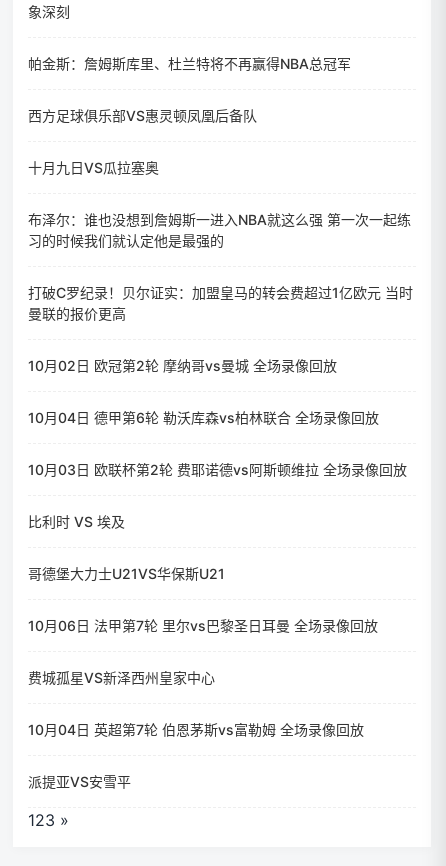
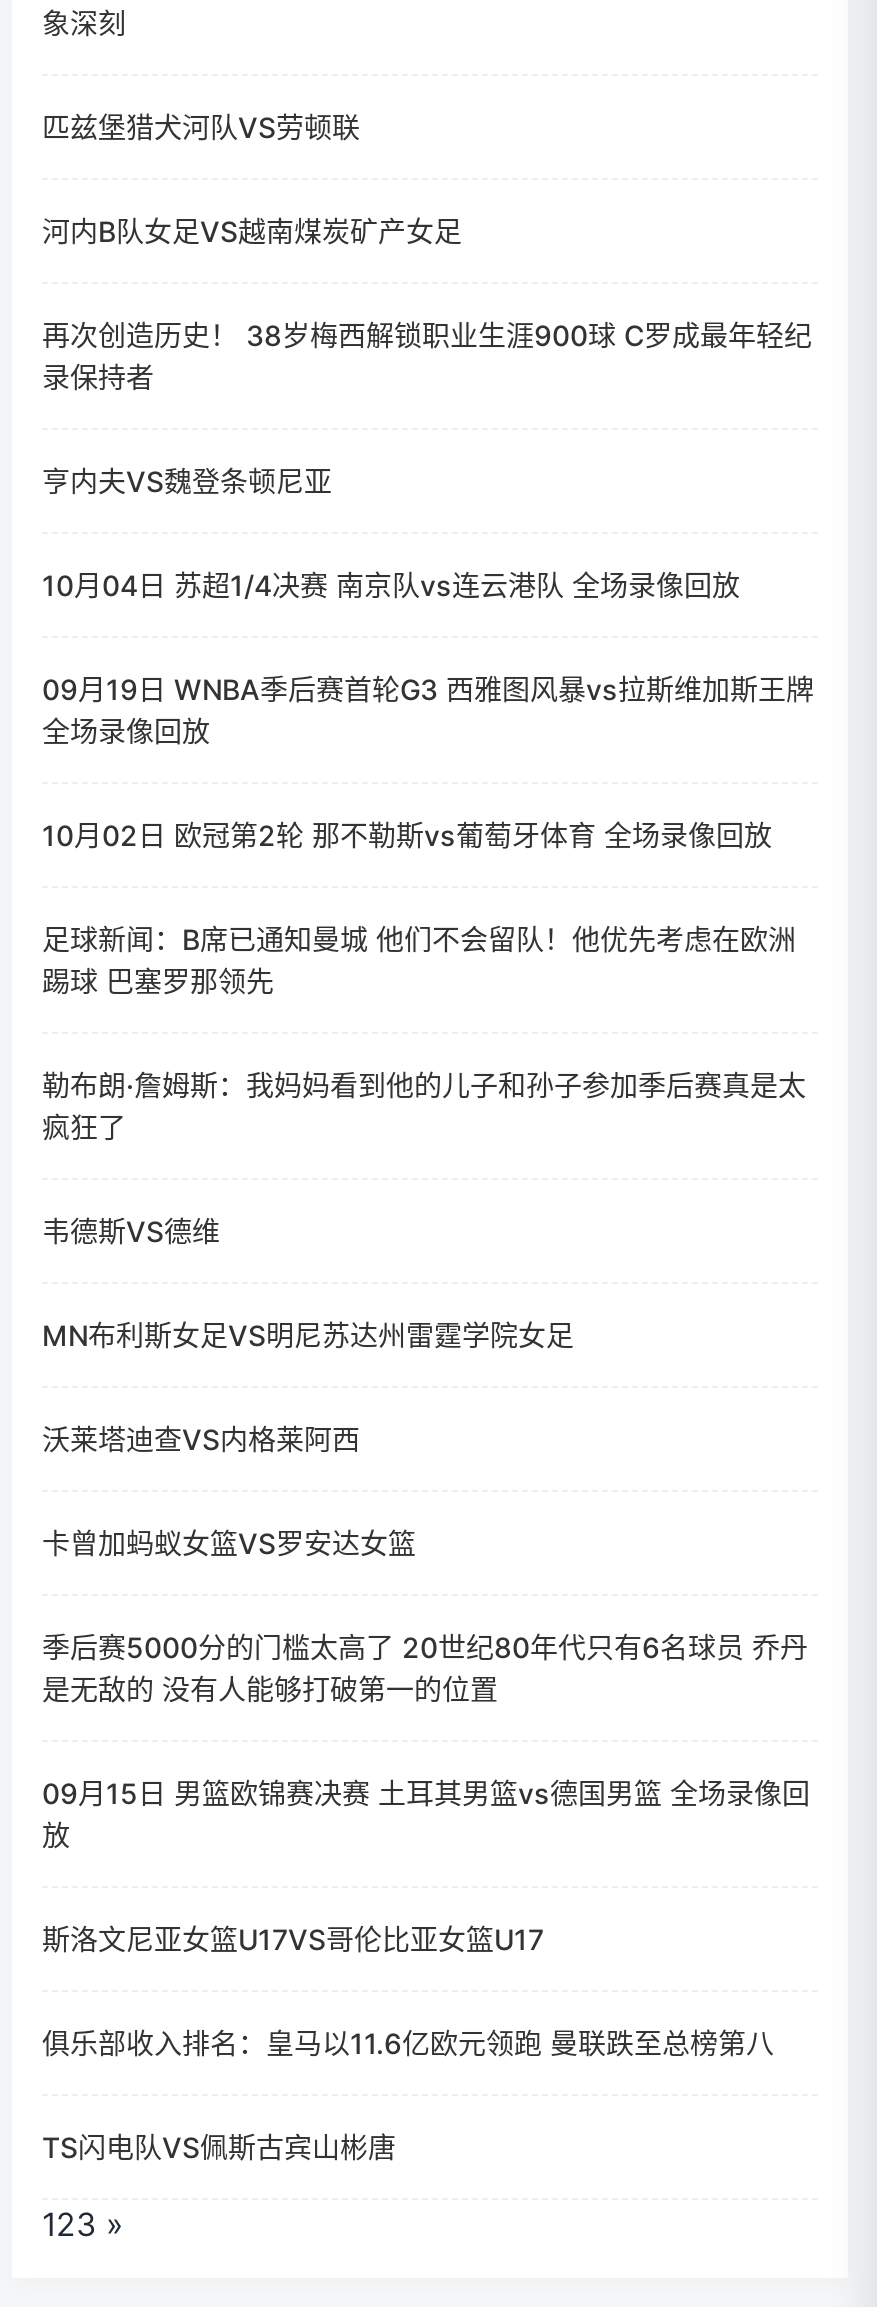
- 帕金斯：詹姆斯库里、杜兰特将不再赢得NBA总冠军
- 西方足球俱乐部VS惠灵顿凤凰后备队
- 十月九日VS瓜拉塞奥
- 布泽尔：谁也没想到詹姆斯一进入NBA就这么强 第一次一起练
- 习的时候我们就认定他是最强的
- 打破C罗纪录！贝尔证实：加盟皇马的转会费超过1亿欧元 当时
- 曼联的报价更高
- 10月02日 欧冠第2轮 摩纳哥vs曼城 全场录像回放
- 10月04日 德甲第6轮 勒沃库森vs柏林联合 全场录像回放
- 10月03日 欧联杯第2轮 费耶诺德vs阿斯顿维拉 全场录像回放
- 比利时 VS 埃及
- 哥德堡大力士U21VS华保斯U21
- 10月06日 法甲第7轮 里尔vs巴黎圣日耳曼 全场录像回放
- 费城孤星VS新泽西州皇家中心
- 10月04日 英超第7轮 伯恩茅斯vs富勒姆 全场录像回放
- 派提亚VS安雪平
+ 匹兹堡猎犬河队VS劳顿联
+ 河内B队女足VS越南煤炭矿产女足
+ 再次创造历史！ 38岁梅西解锁职业生涯900球 C罗成最年轻纪
+ 录保持者
+ 亨内夫VS魏登条顿尼亚
+ 10月04日 苏超1/4决赛 南京队vs连云港队 全场录像回放
+ 09月19日 WNBA季后赛首轮G3 西雅图风暴vs拉斯维加斯王牌
+ 全场录像回放
+ 10月02日 欧冠第2轮 那不勒斯vs葡萄牙体育 全场录像回放
+ 足球新闻：B席已通知曼城 他们不会留队！他优先考虑在欧洲
+ 踢球 巴塞罗那领先
+ 勒布朗·詹姆斯：我妈妈看到他的儿子和孙子参加季后赛真是太
+ 疯狂了
+ 韦德斯VS德维
+ MN布利斯女足VS明尼苏达州雷霆学院女足
+ 沃莱塔迪查VS内格莱阿西
+ 卡曾加蚂蚁女篮VS罗安达女篮
+ 季后赛5000分的门槛太高了 20世纪80年代只有6名球员 乔丹
+ 是无敌的 没有人能够打破第一的位置
+ 09月15日 男篮欧锦赛决赛 土耳其男篮vs德国男篮 全场录像回
+ 放
+ 斯洛文尼亚女篮U17VS哥伦比亚女篮U17
+ 俱乐部收入排名：皇马以11.6亿欧元领跑 曼联跌至总榜第八
+ TS闪电队VS佩斯古宾山彬唐
